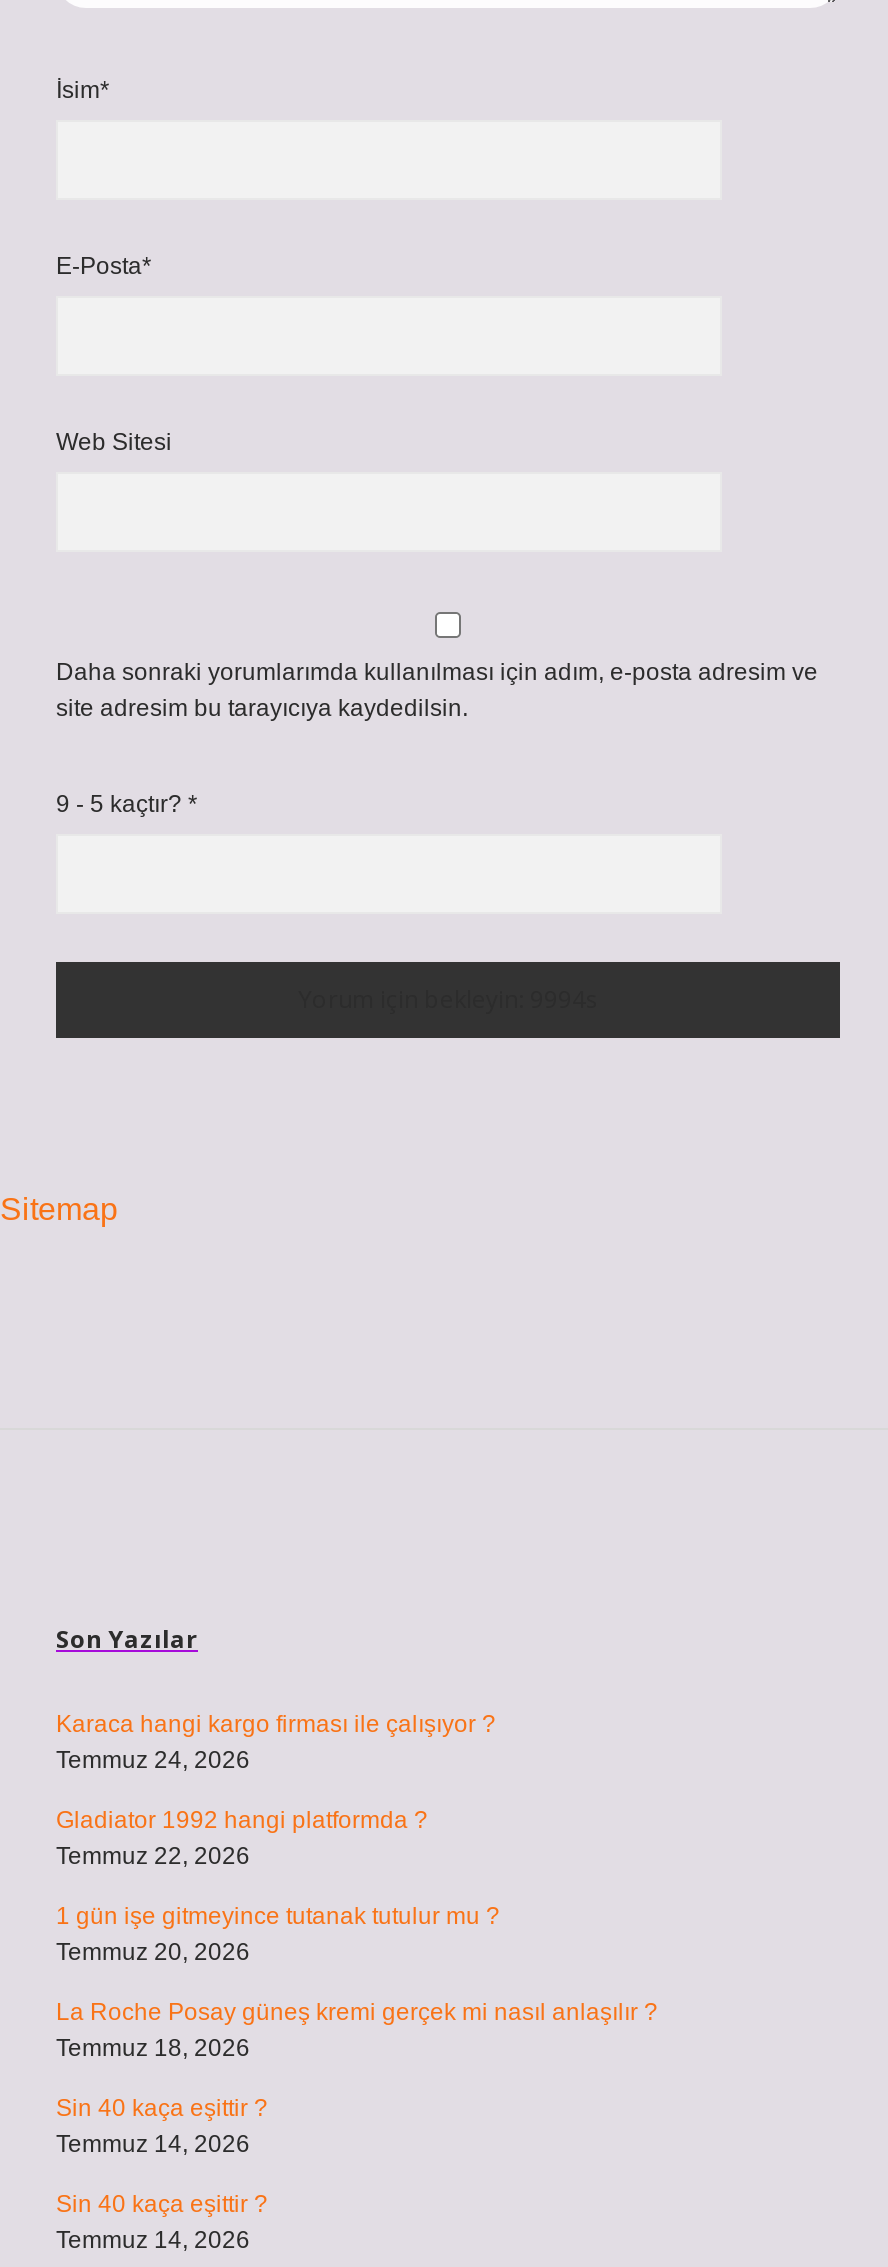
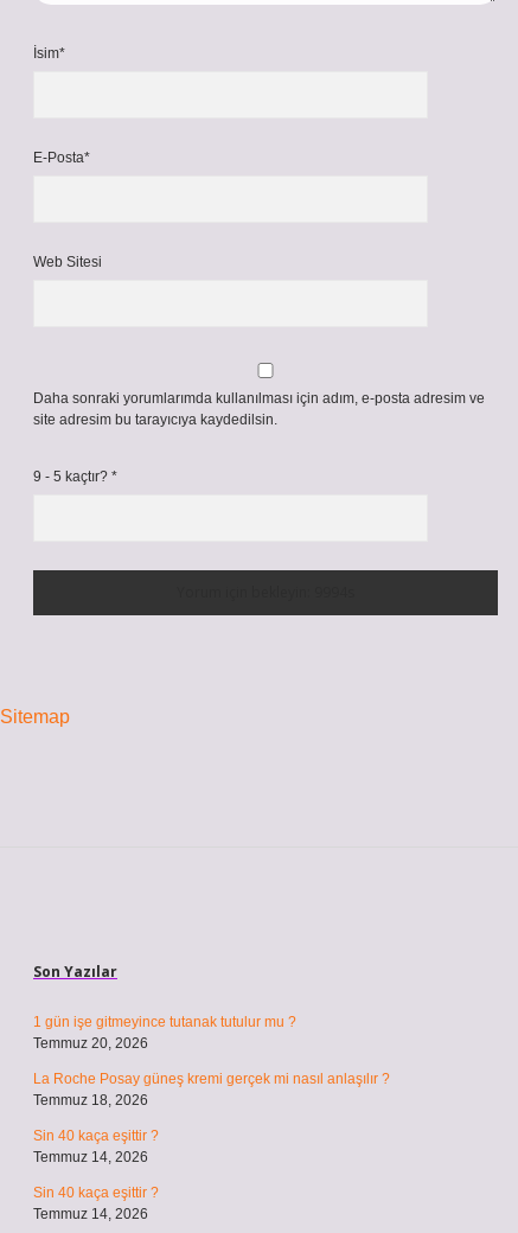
- Karaca hangi kargo firması ile çalışıyor ?
- Temmuz 24, 2026
- Gladiator 1992 hangi platformda ?
- Temmuz 22, 2026
